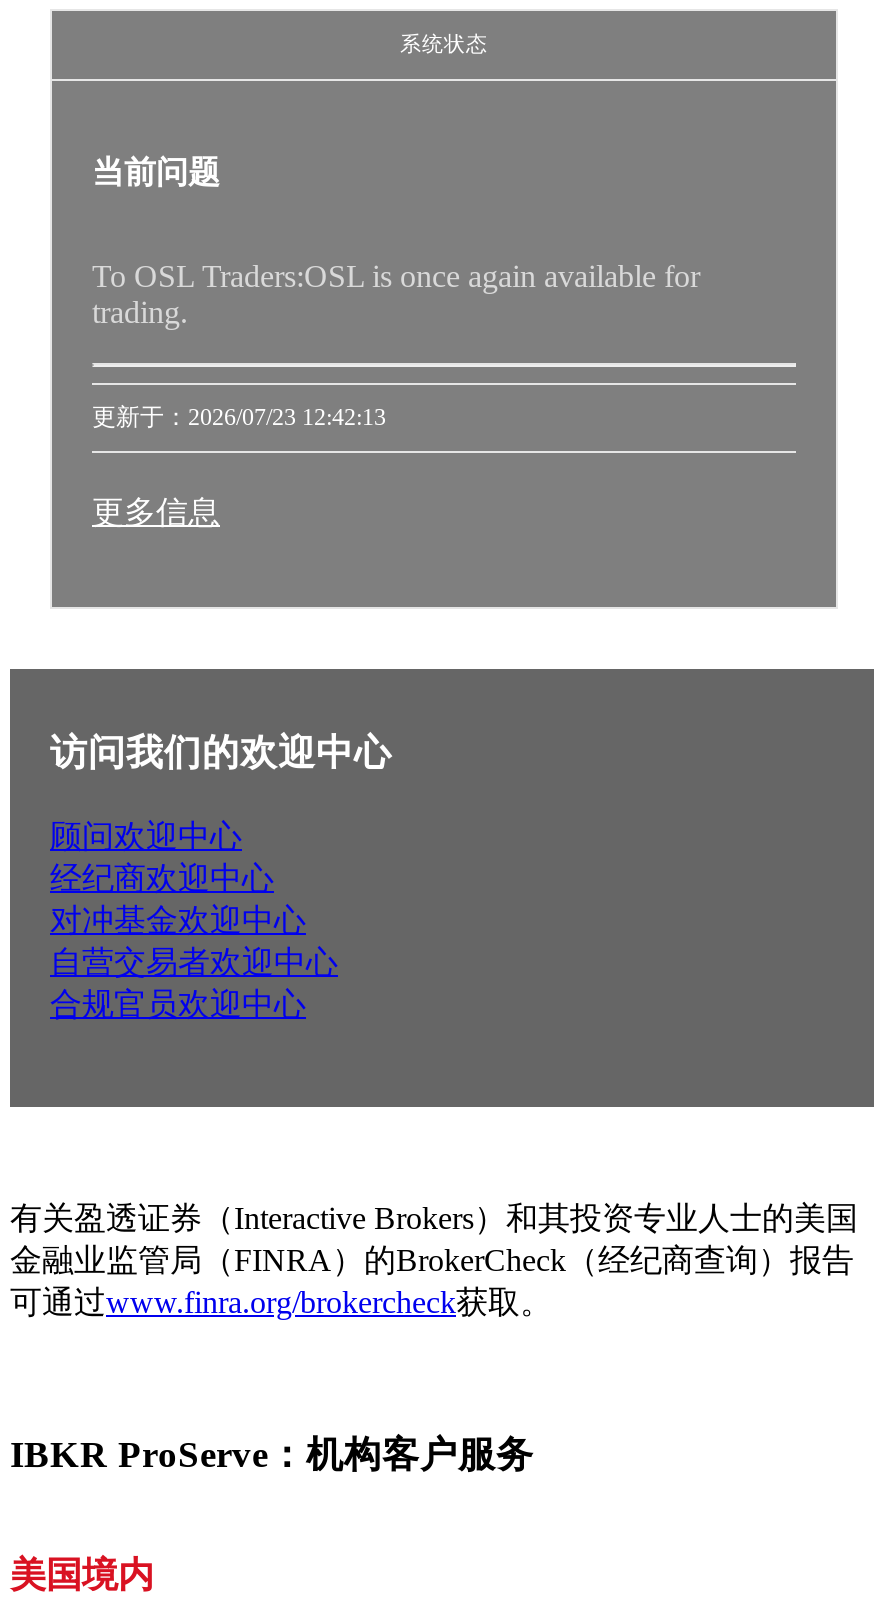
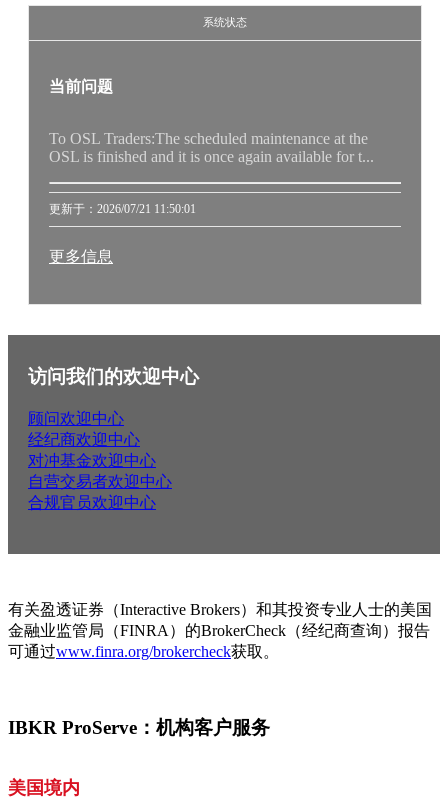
- To OSL Traders:OSL is once again available for
- trading.
+ To OSL Traders:The scheduled maintenance at the
+ OSL is finished and it is once again available for t...

- 更新于：2026/07/23 12:42:13
+ 更新于：2026/07/21 11:50:01
